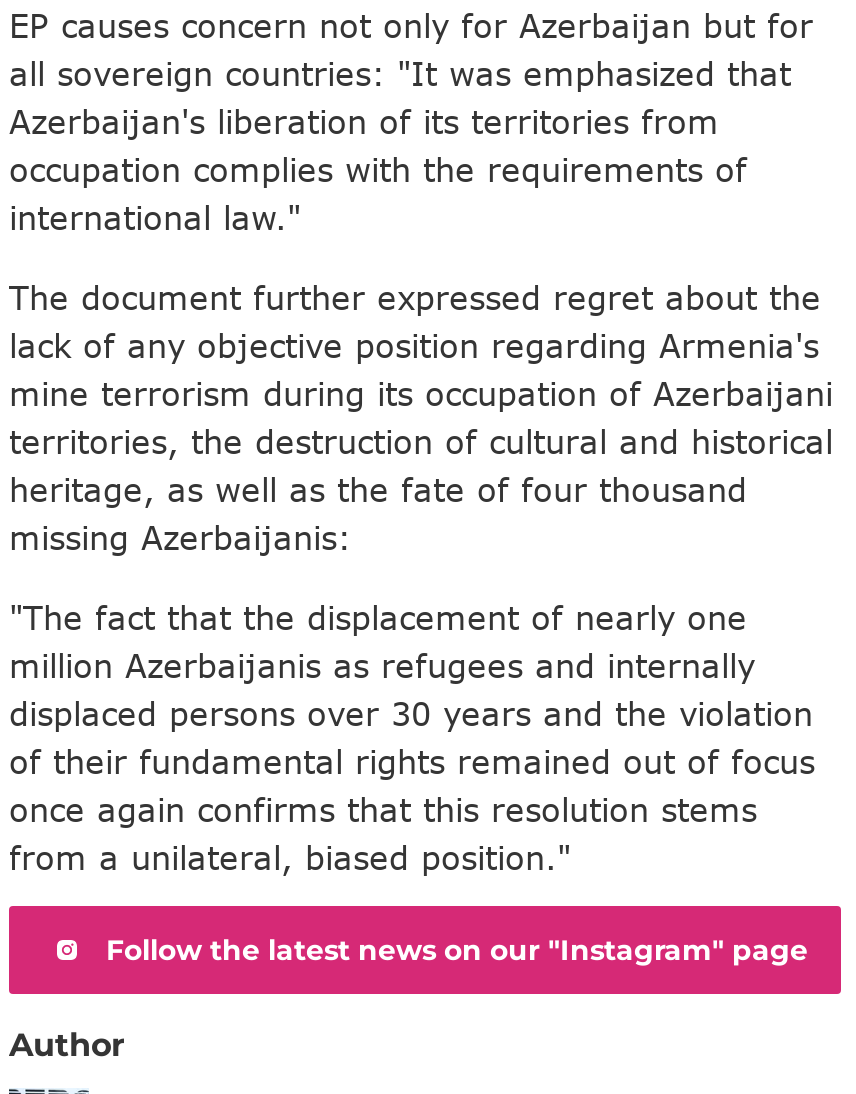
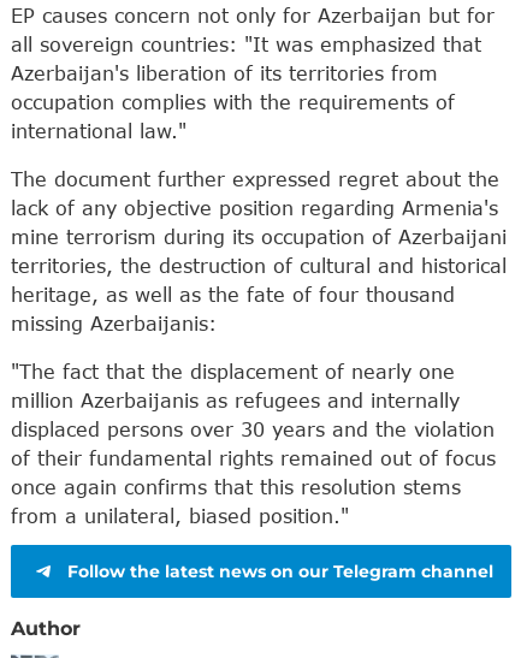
- Follow the latest news on our "Instagram" page
+ Follow the latest news on our Telegram channel
